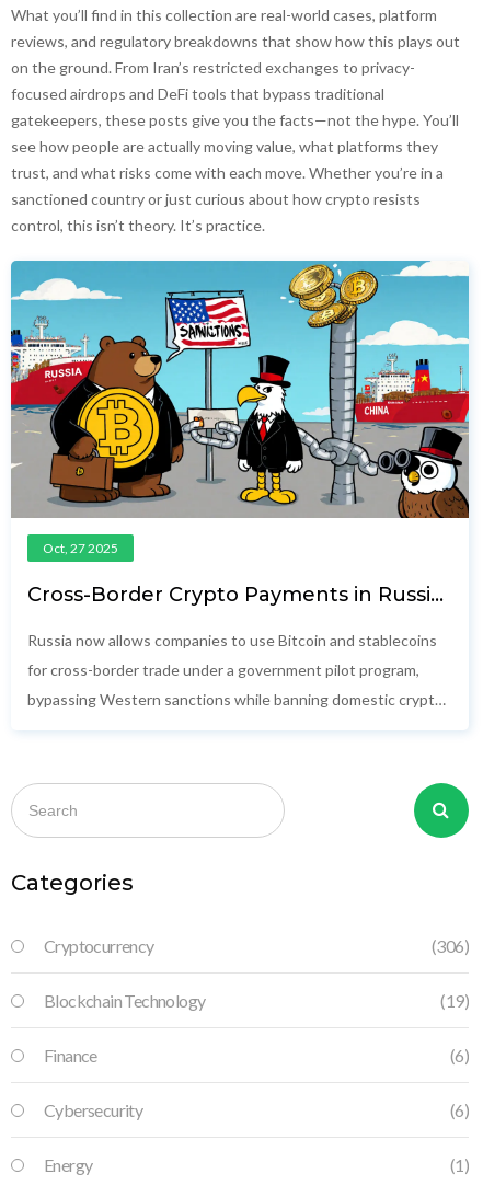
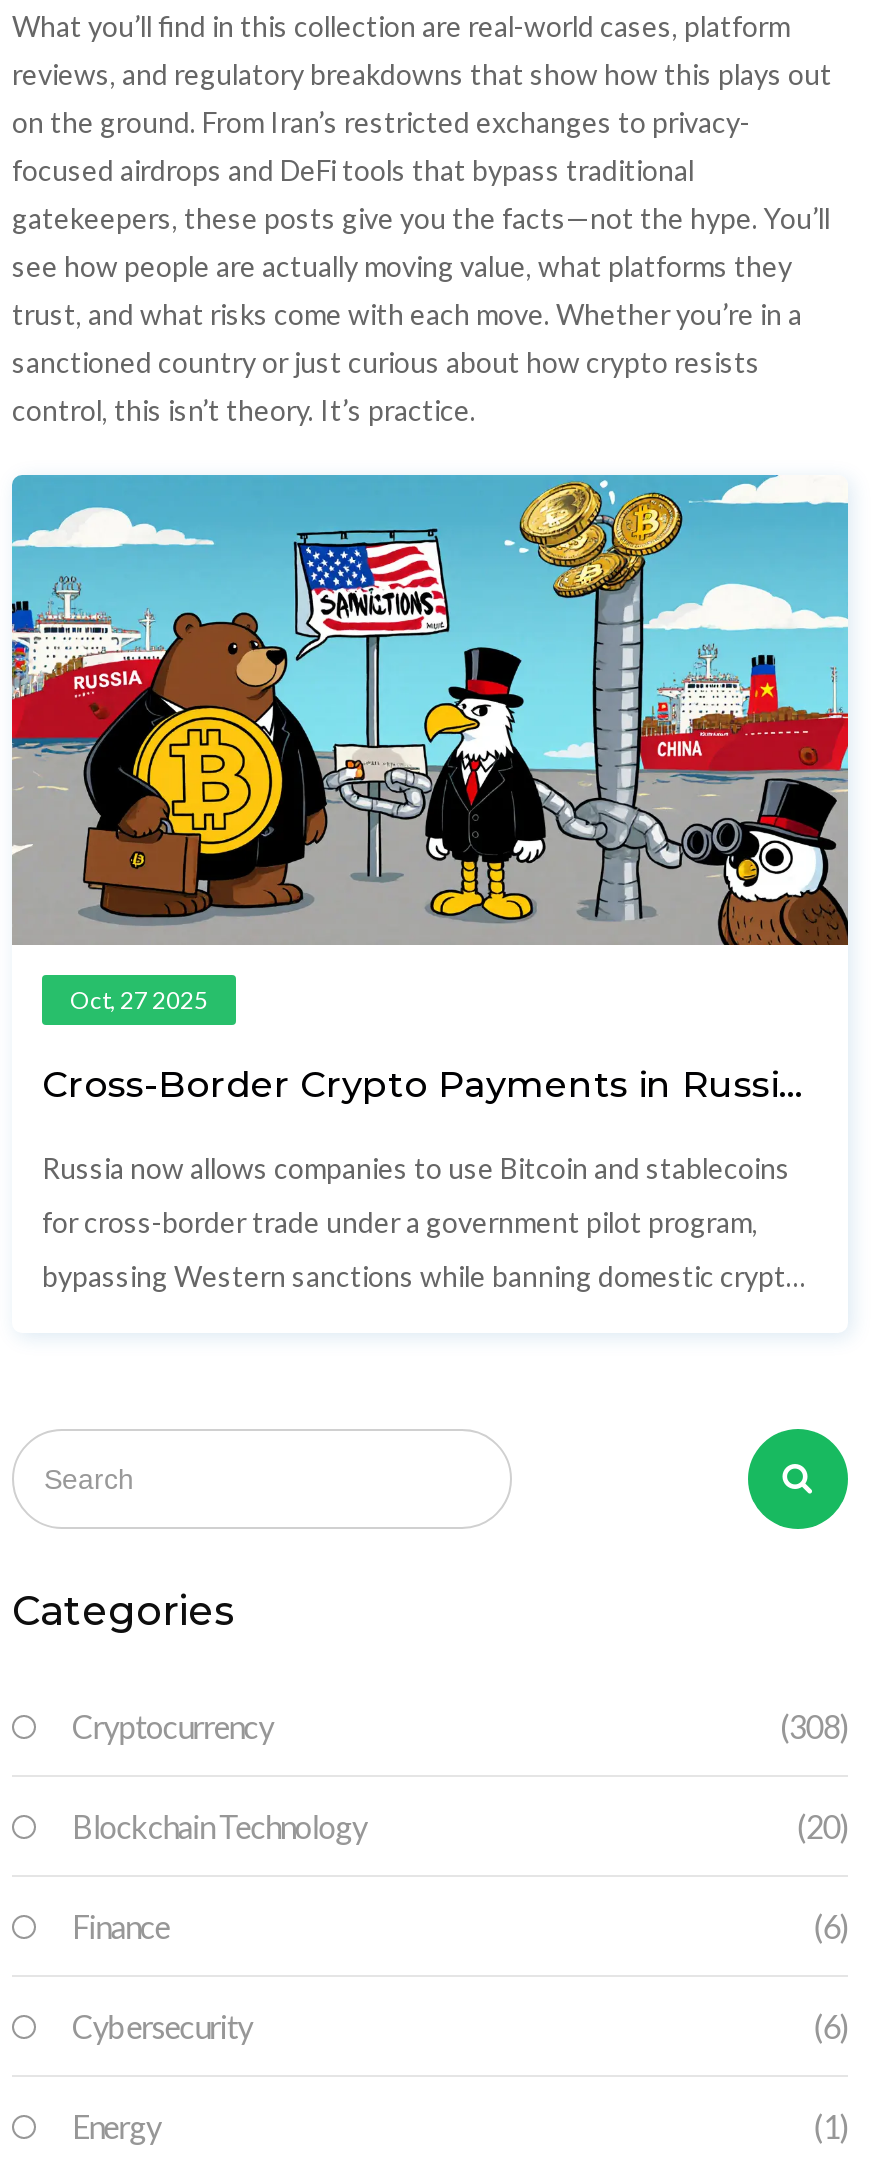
- (306)
+ (308)

- (19)
+ (20)
